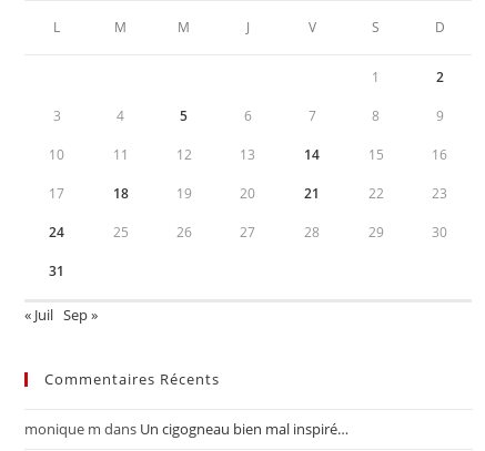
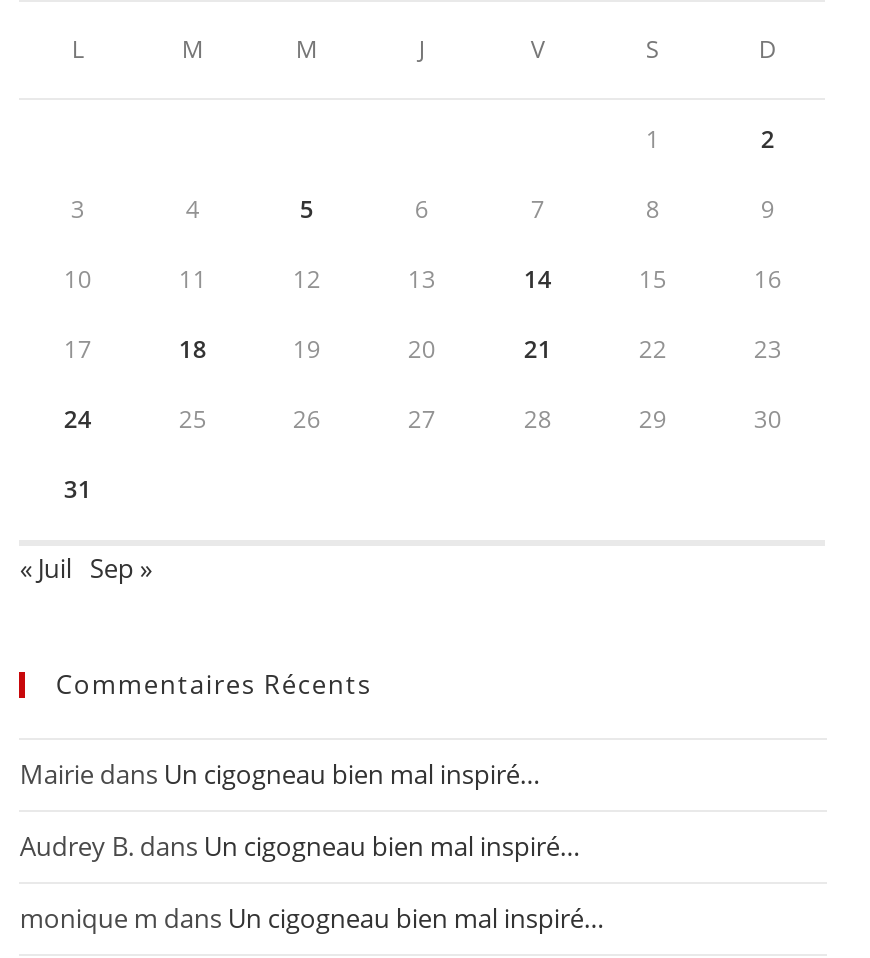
+ Mairie dans Un cigogneau bien mal inspiré…
+ Audrey B. dans Un cigogneau bien mal inspiré…
